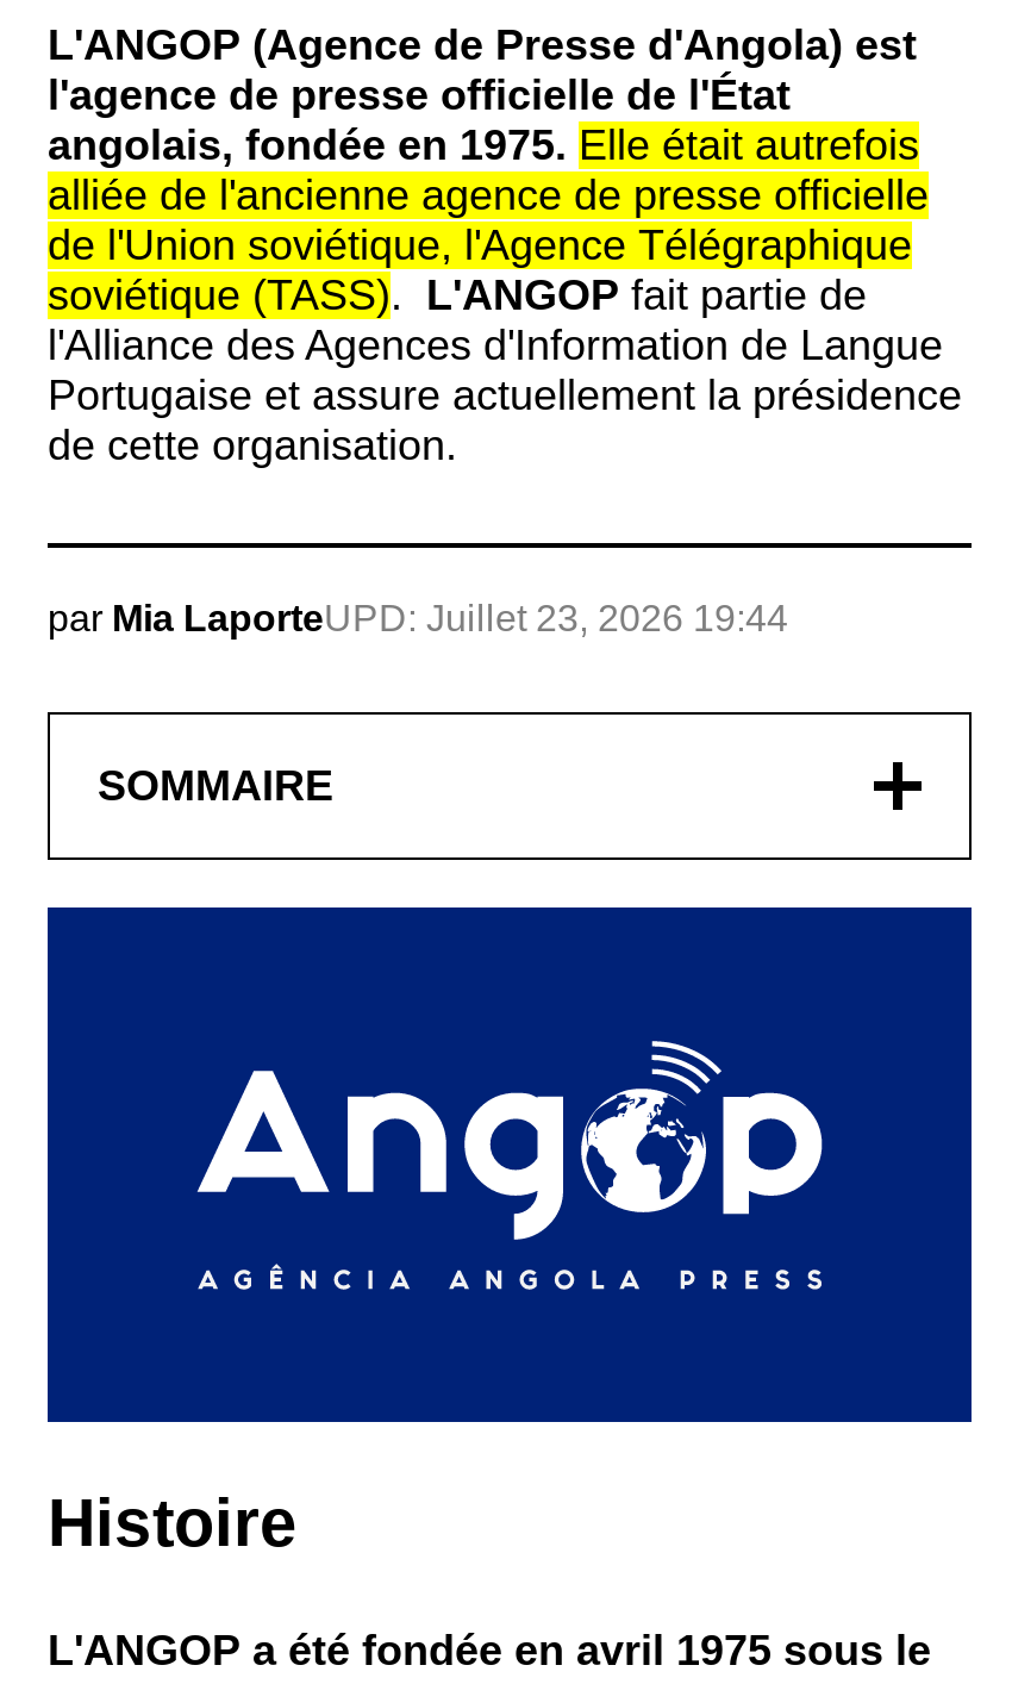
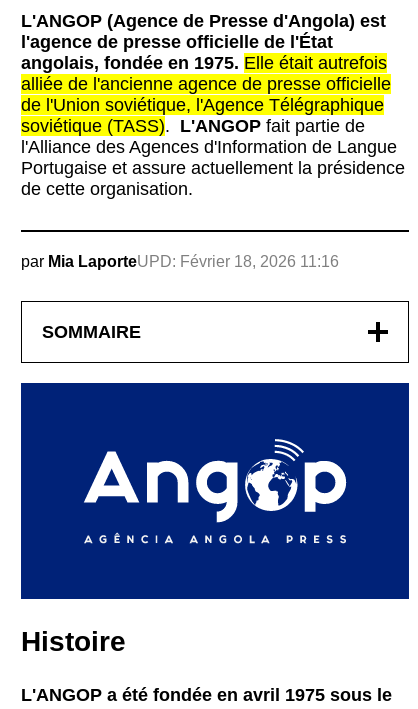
- par Mia LaporteUPD: Juillet 23, 2026 19:44
+ par Mia LaporteUPD: Février 18, 2026 11:16
